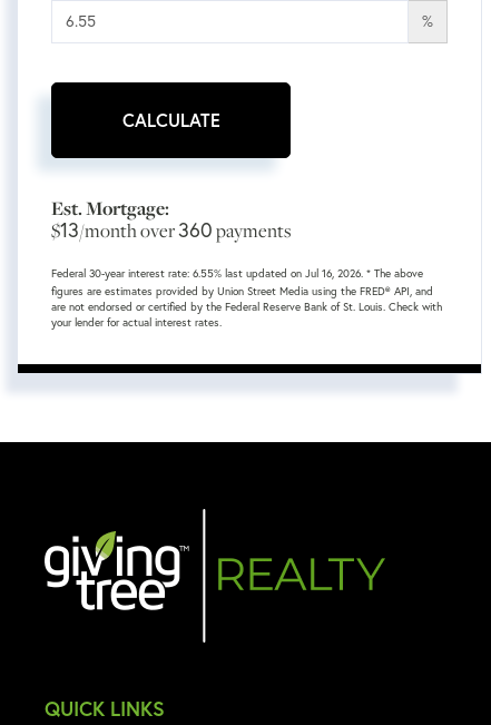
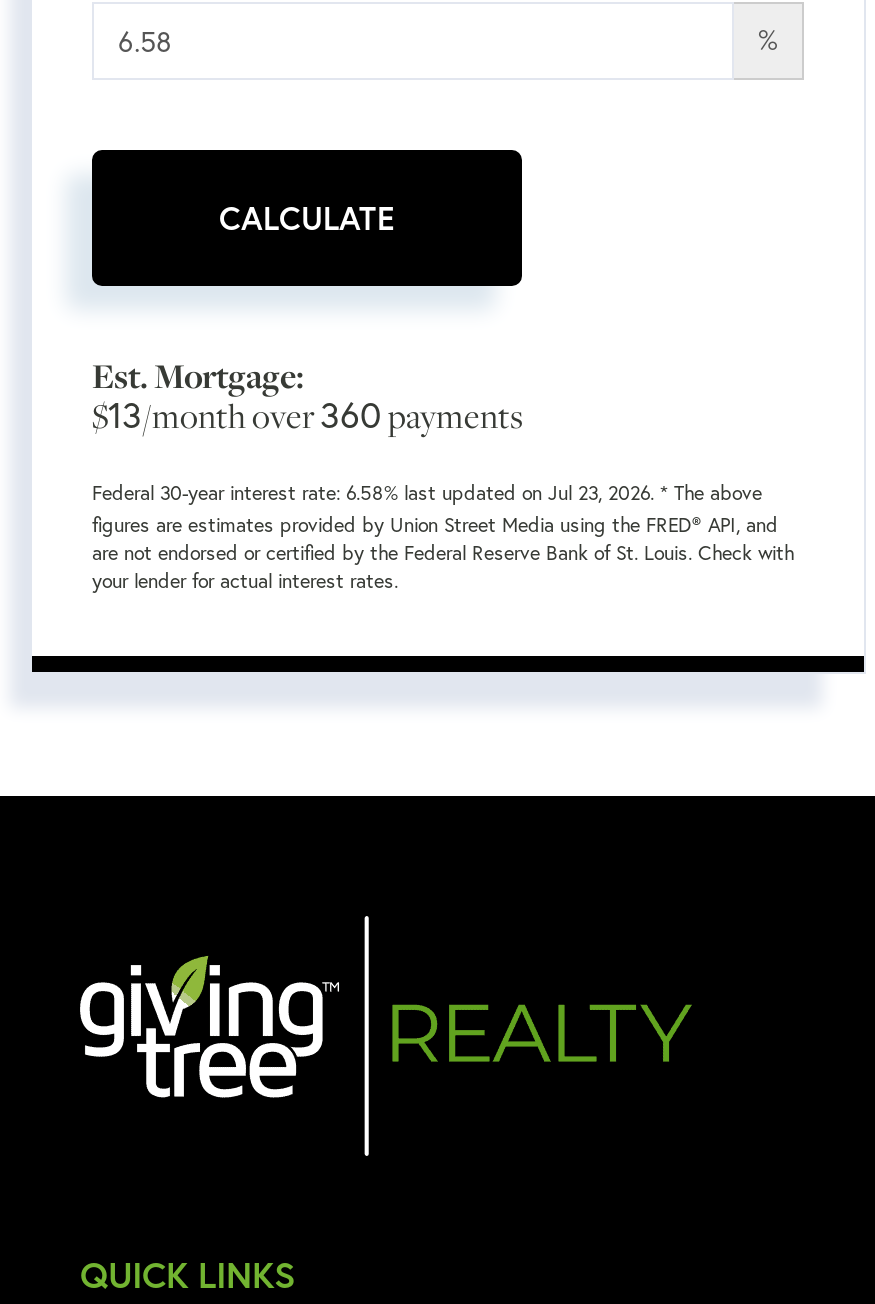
- Federal 30-year interest rate: 6.55% last updated on Jul 16, 2026. * The above
+ Federal 30-year interest rate: 6.58% last updated on Jul 23, 2026. * The above
